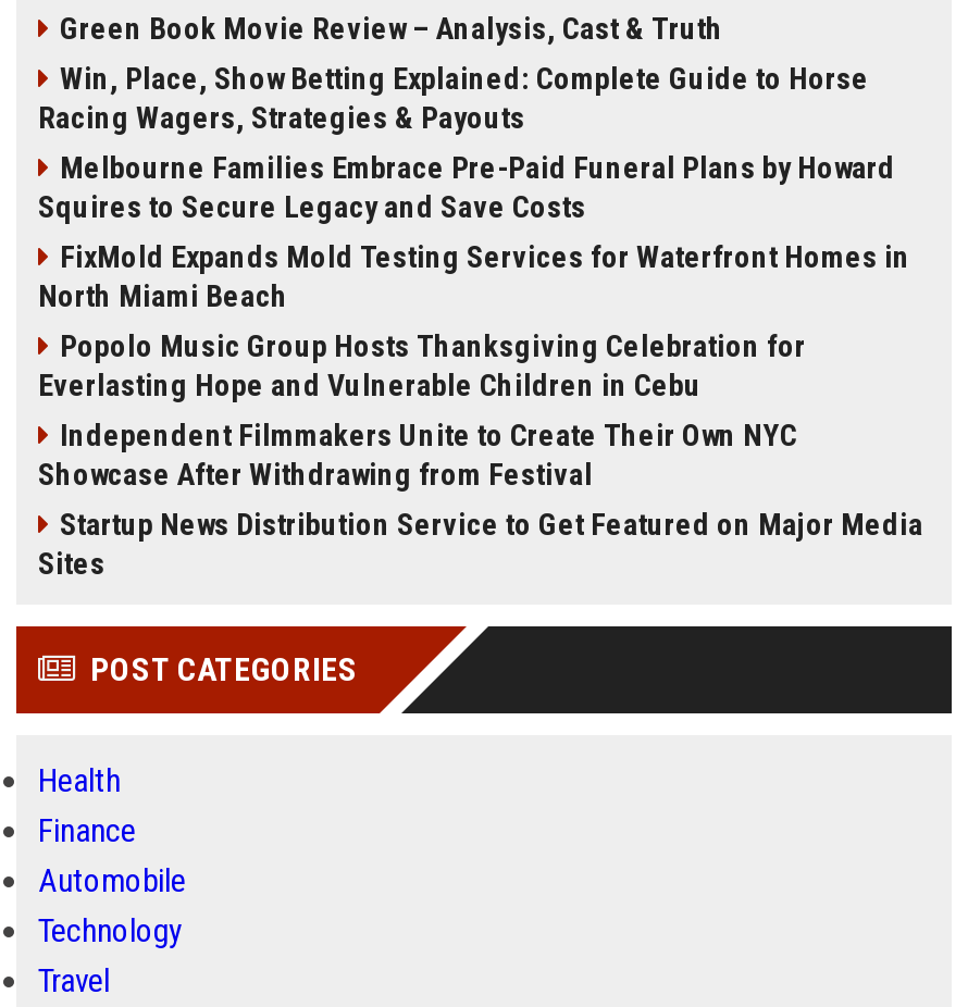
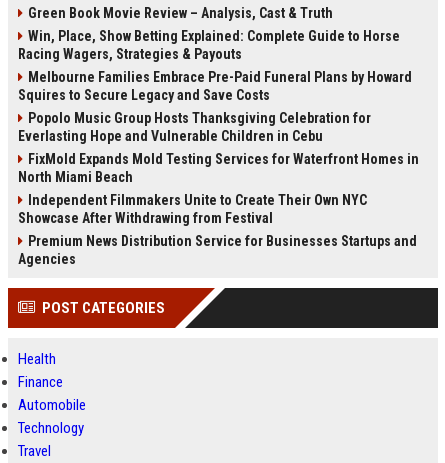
moved down: FixMold Expands Mold Testing Services for Waterfront Homes in | North Miami Beach

moved up: Popolo Music Group Hosts Thanksgiving Celebration for | Everlasting Hope and Vulnerable Children in Cebu

- Startup News Distribution Service to Get Featured on Major Media
- Sites
+ Premium News Distribution Service for Businesses Startups and
+ Agencies
